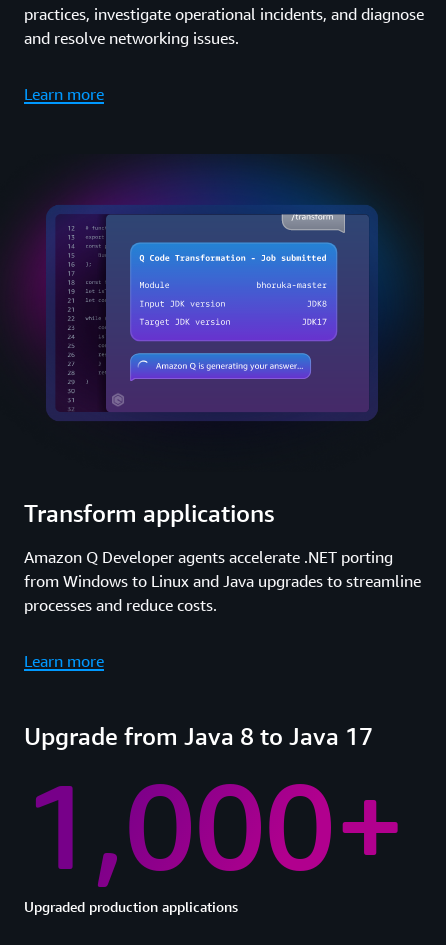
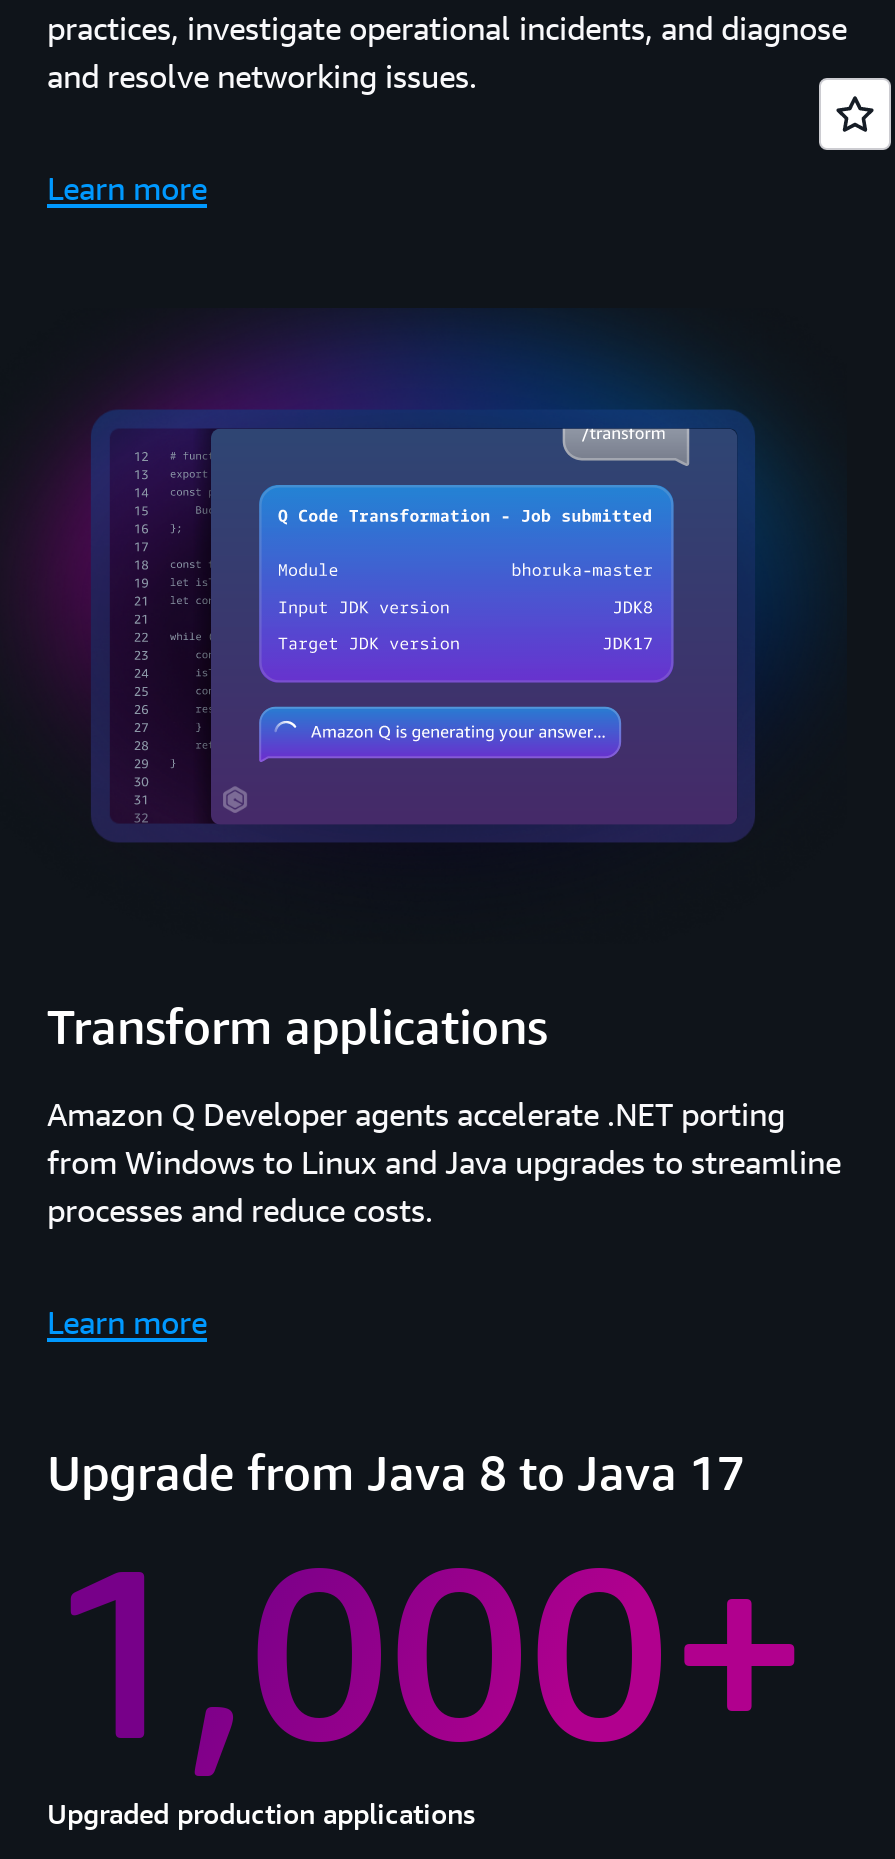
+ [image]
